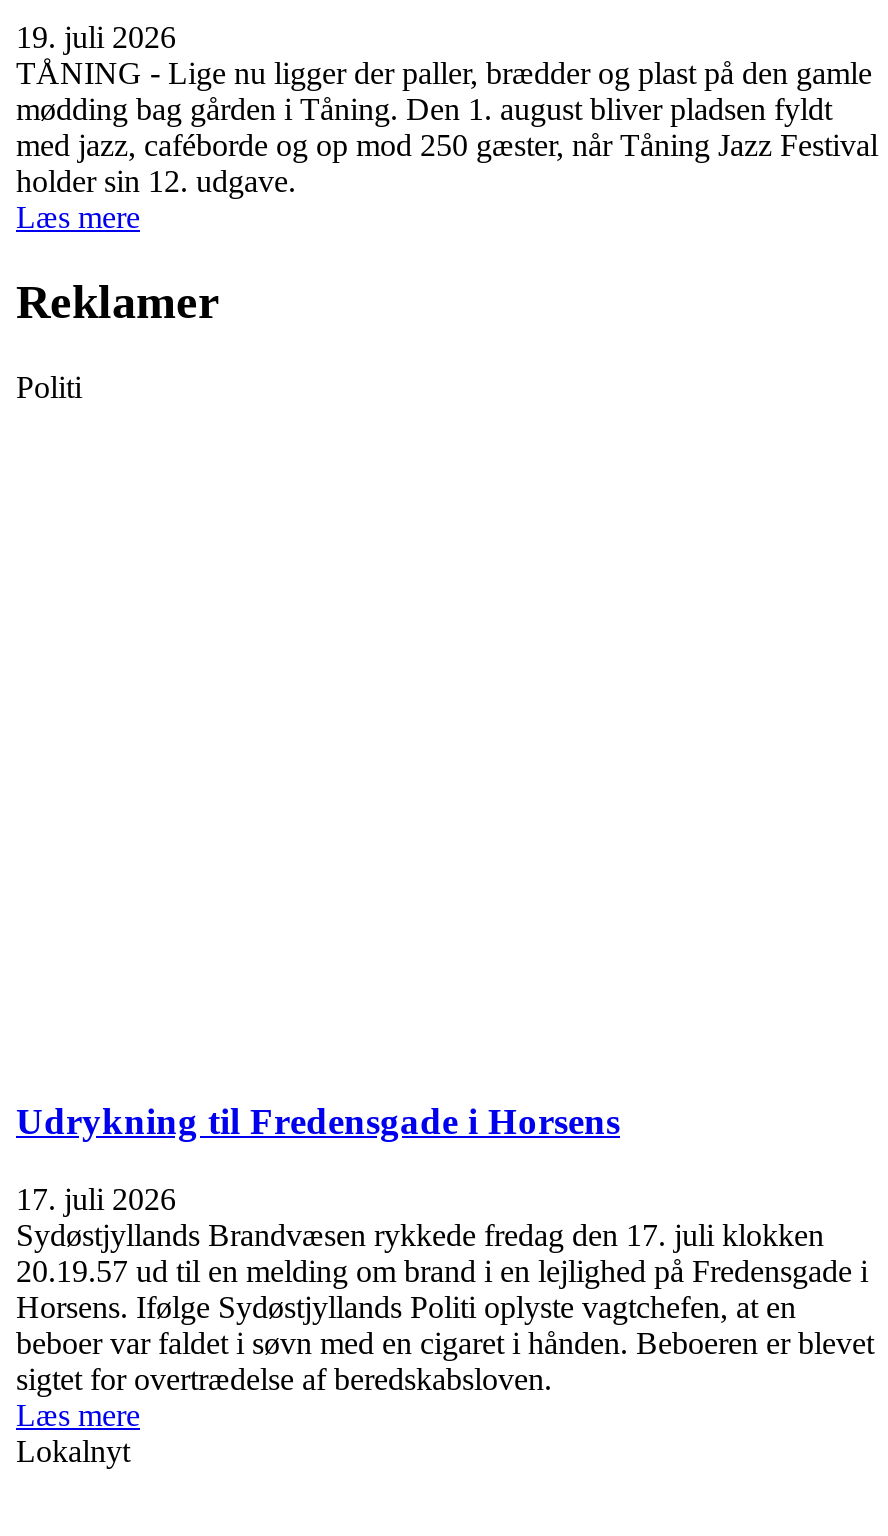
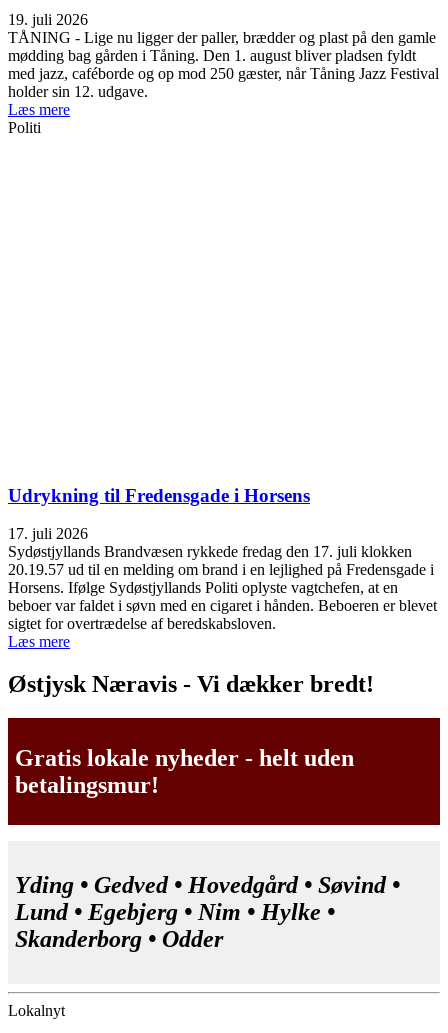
- Reklamer

moved up: Politi | Udrykning til Fredensgade i Horsens | 17. juli 2026 | ... | sigtet for overtrædelse af beredskabsloven. | Læs mere

+ [image]
+ Østjysk Næravis - Vi dækker bredt!
+ Gratis lokale nyheder - helt uden
+ betalingsmur!

+ Yding • Gedved • Hovedgård • Søvind •
+ Lund • Egebjerg • Nim • Hylke •
+ Skanderborg • Odder
